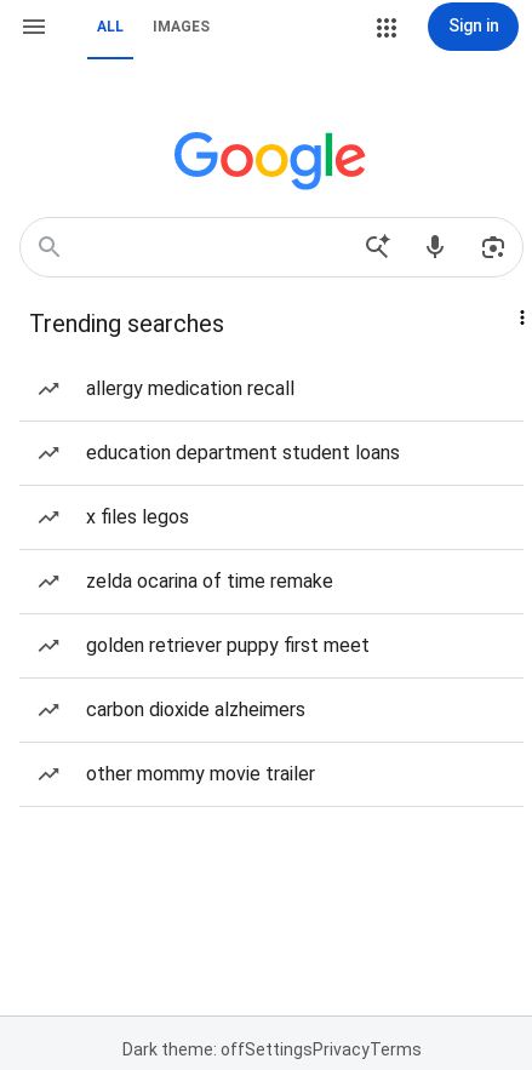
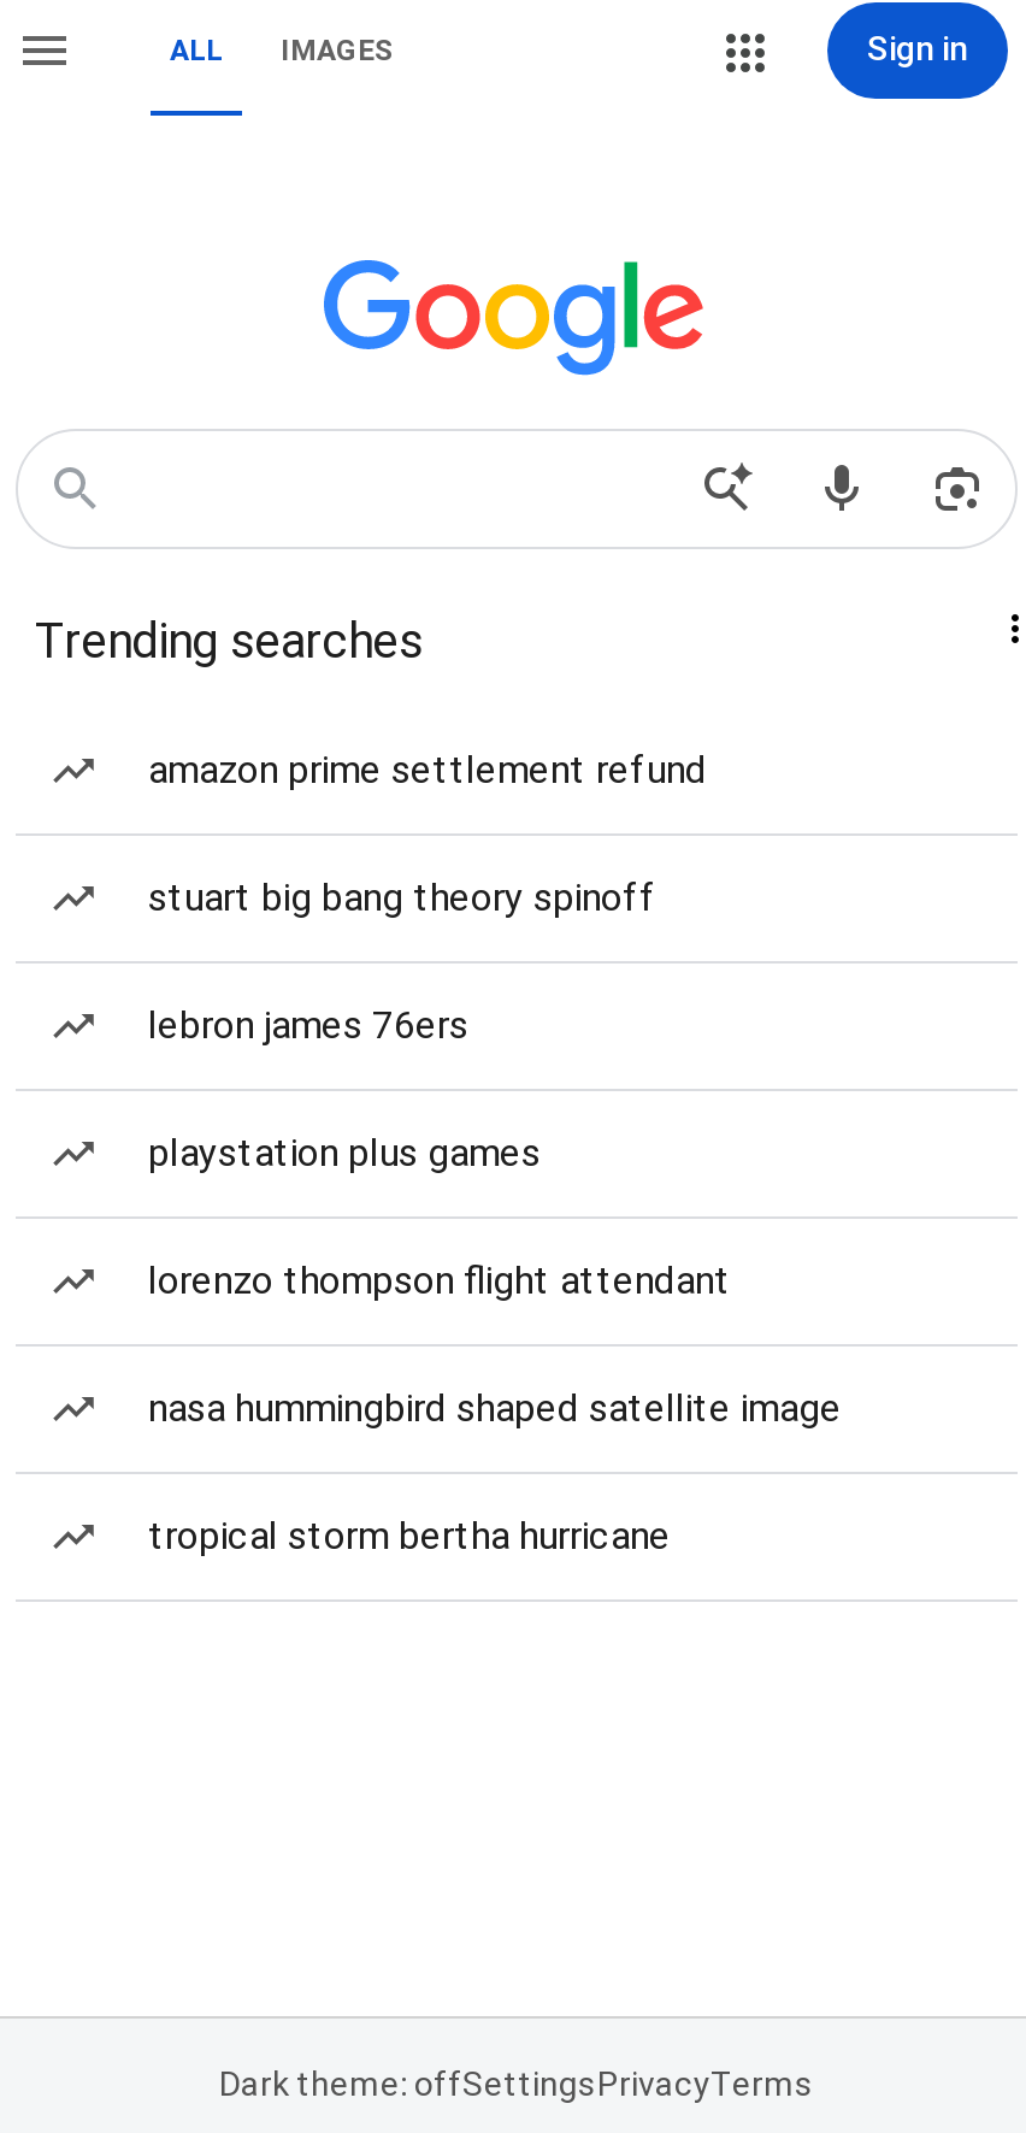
- allergy medication recall
+ amazon prime settlement refund

- education department student loans
+ stuart big bang theory spinoff

- x files legos
+ lebron james 76ers

- zelda ocarina of time remake
+ playstation plus games

- golden retriever puppy first meet
+ lorenzo thompson flight attendant

- carbon dioxide alzheimers
+ nasa hummingbird shaped satellite image

- other mommy movie trailer
+ tropical storm bertha hurricane
